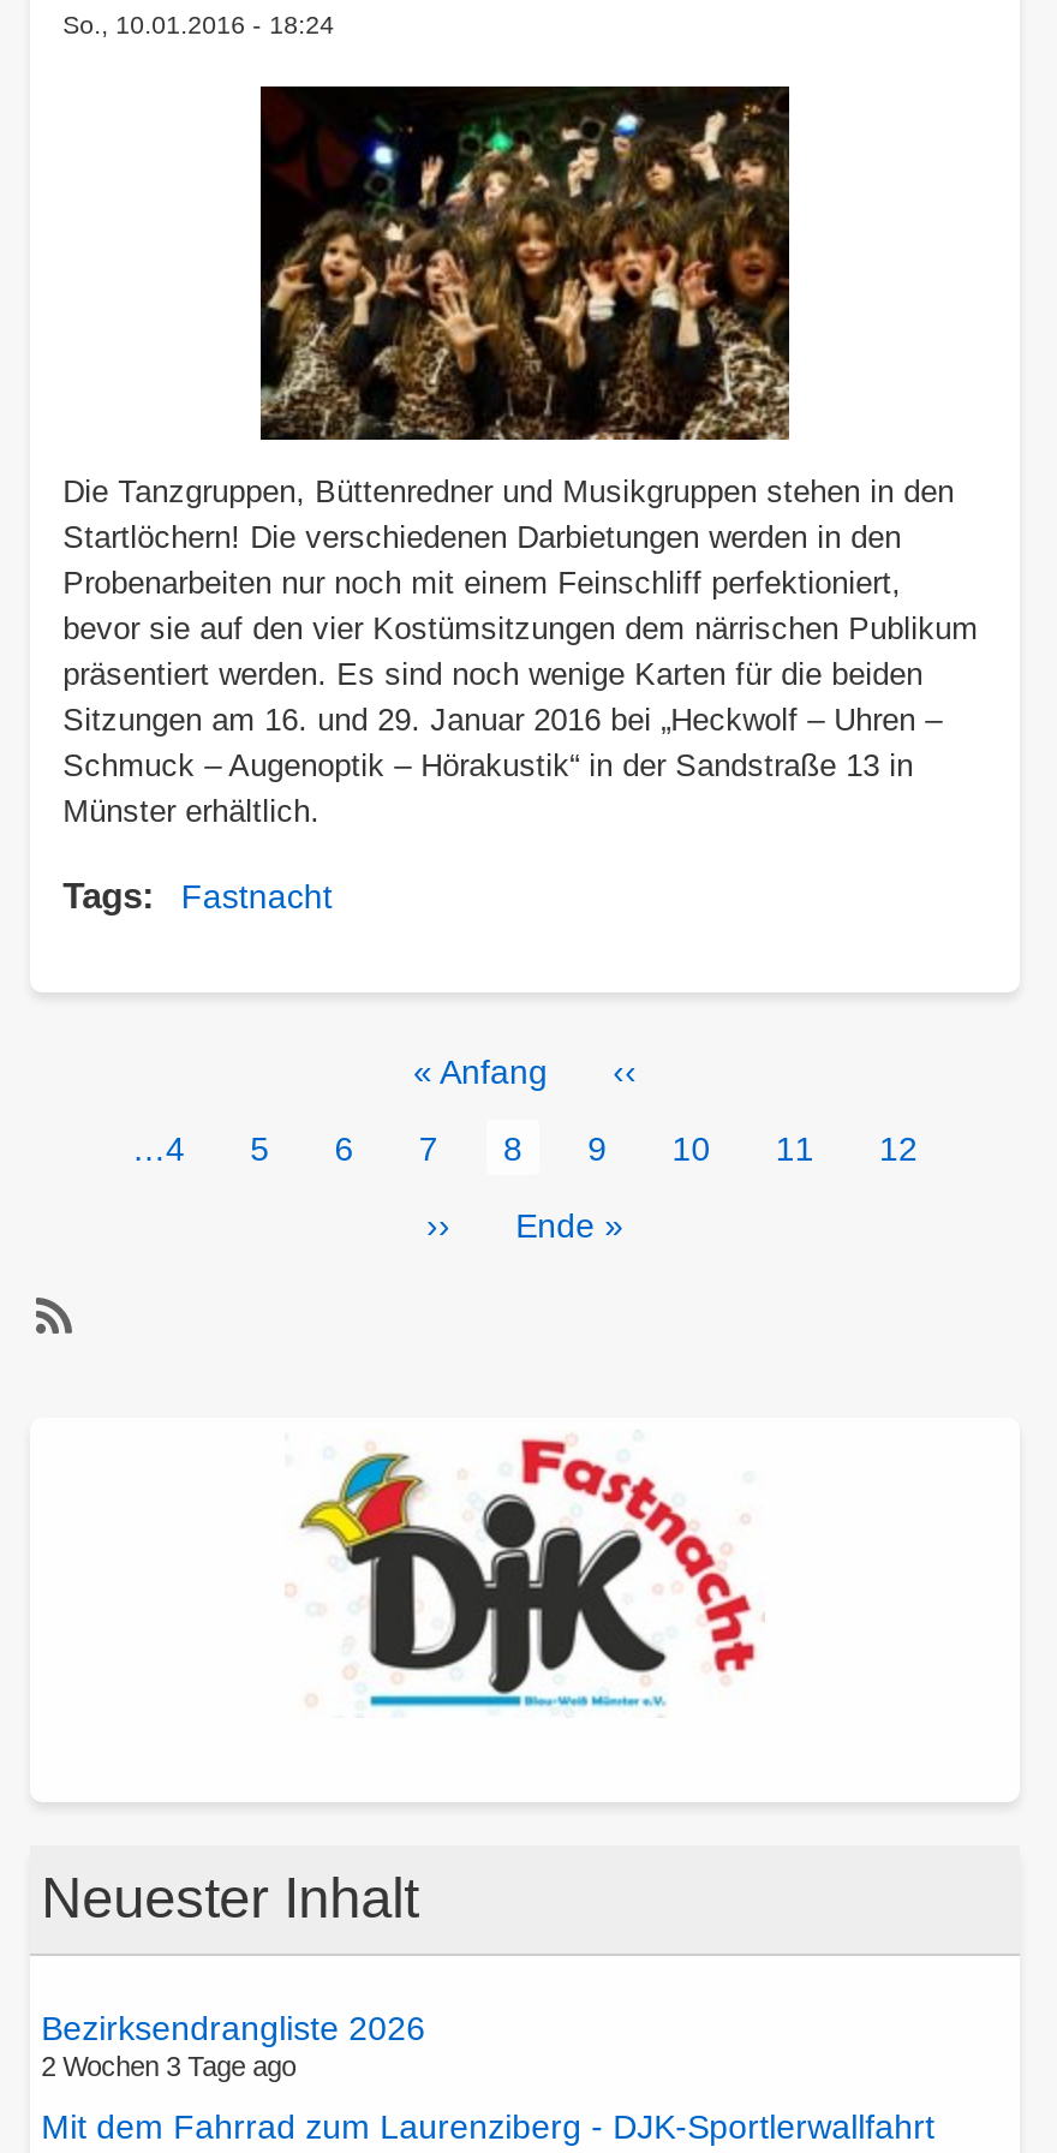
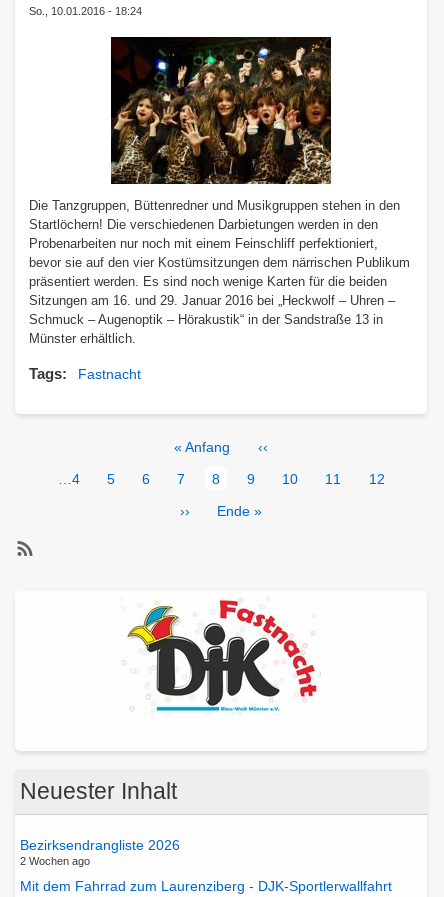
- 2 Wochen 3 Tage ago
+ 2 Wochen ago
